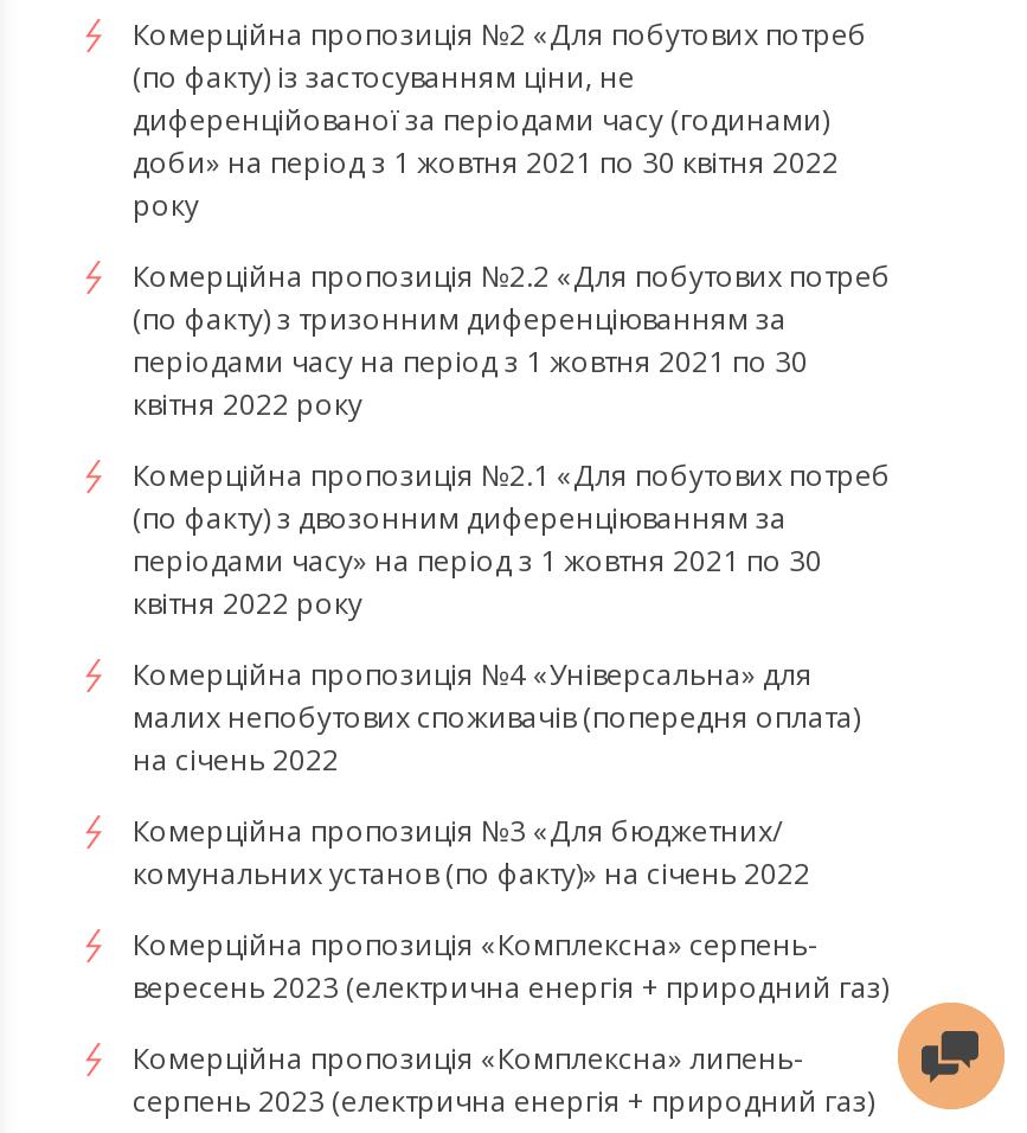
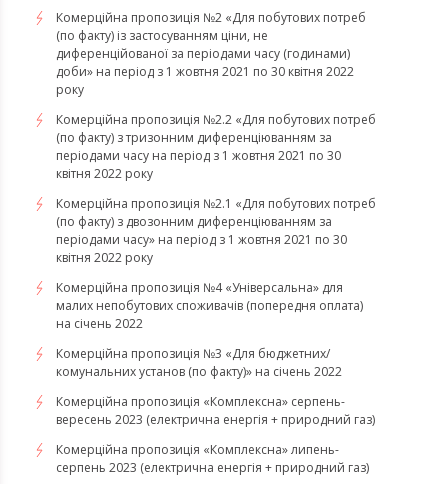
- [image]
